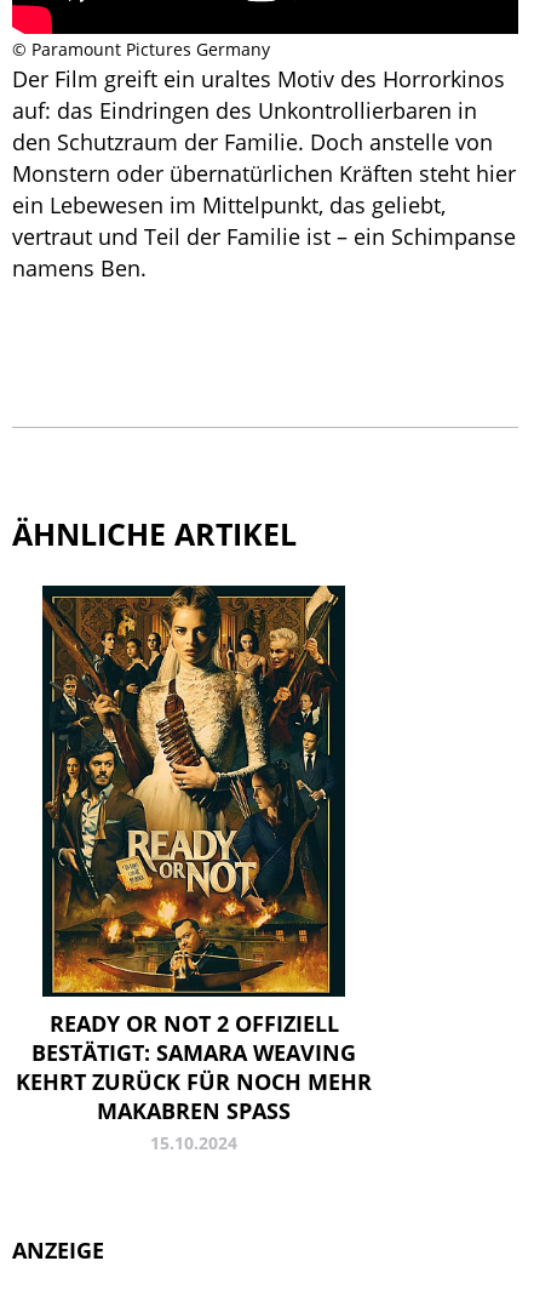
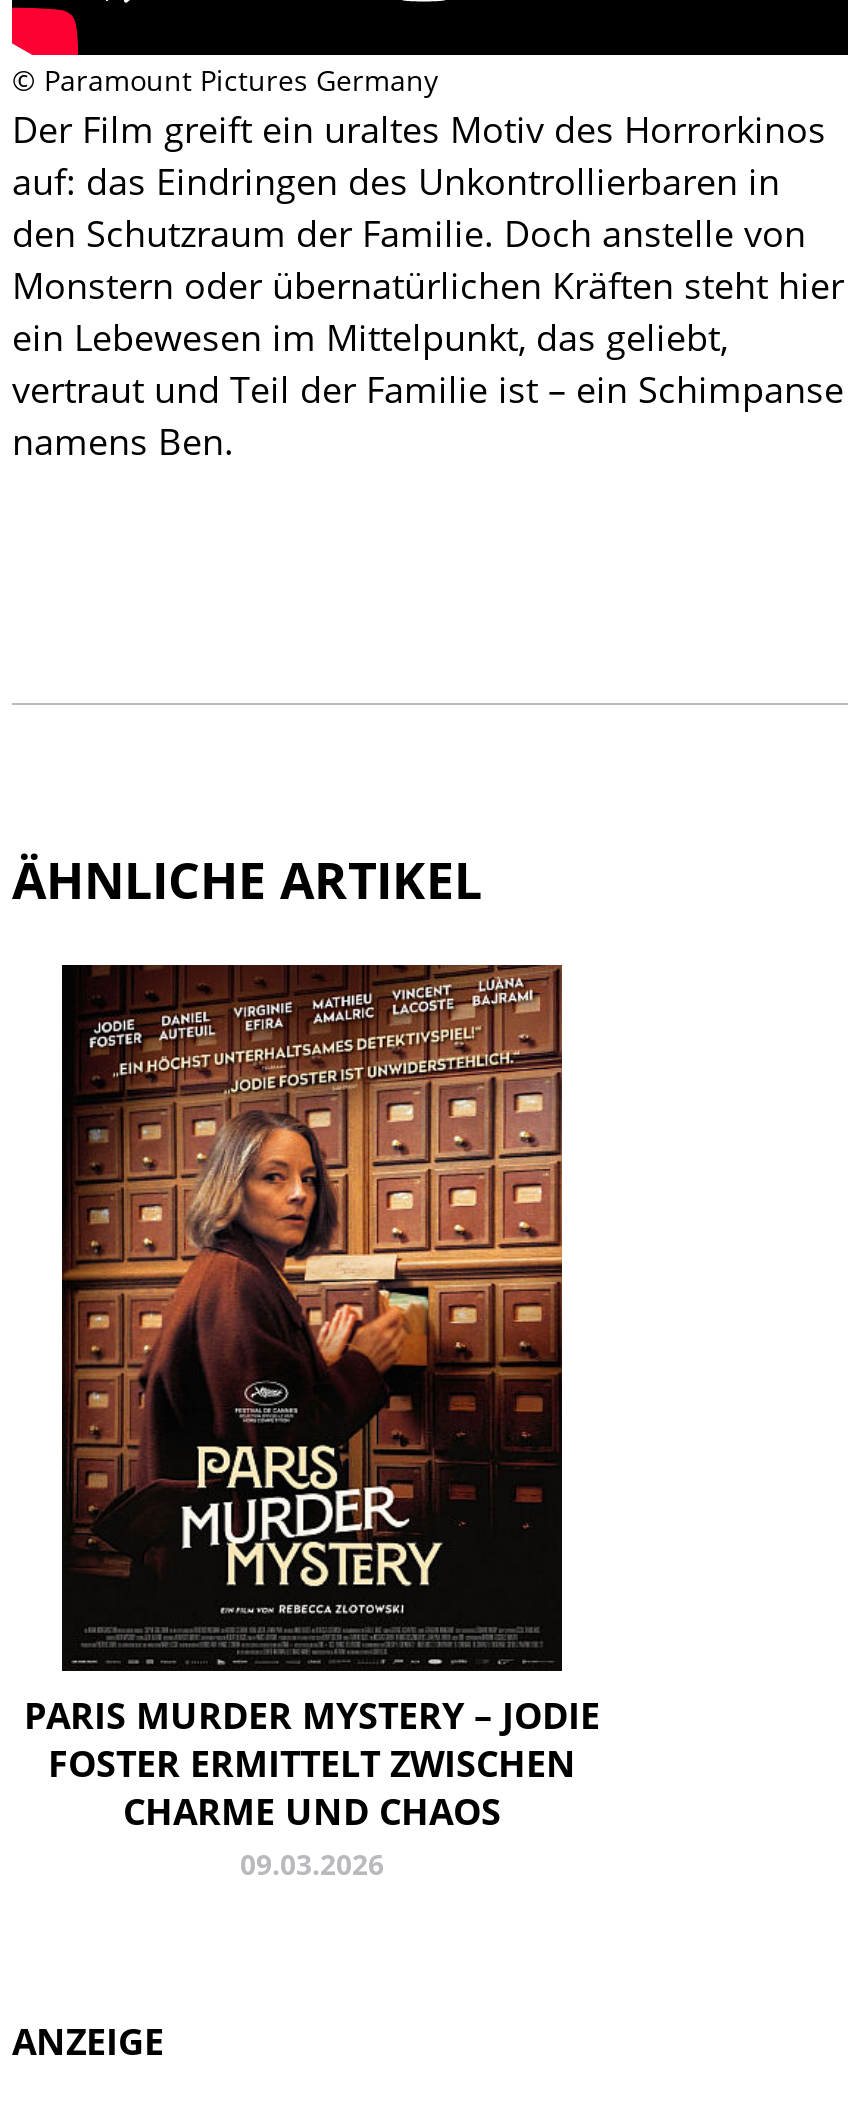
- [image]
- READY OR NOT 2 OFFIZIELL
- BESTÄTIGT: SAMARA WEAVING
- KEHRT ZURÜCK FÜR NOCH MEHR
- MAKABREN SPASS
- 15.10.2024
+ [image]
+ PARIS MURDER MYSTERY – JODIE
+ FOSTER ERMITTELT ZWISCHEN
+ CHARME UND CHAOS
+ 09.03.2026
